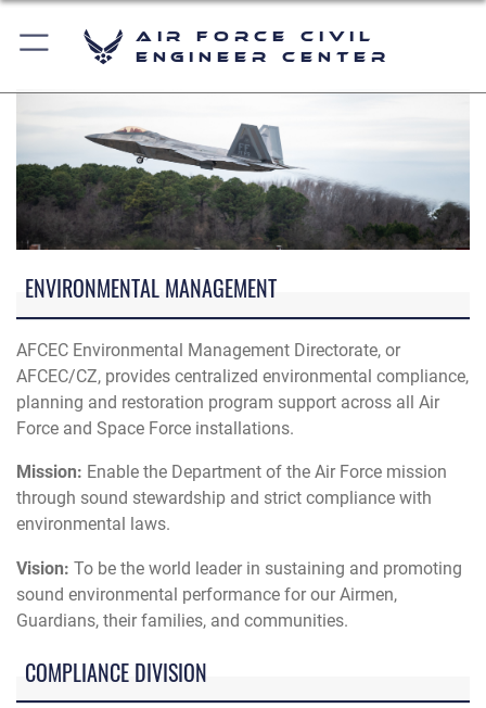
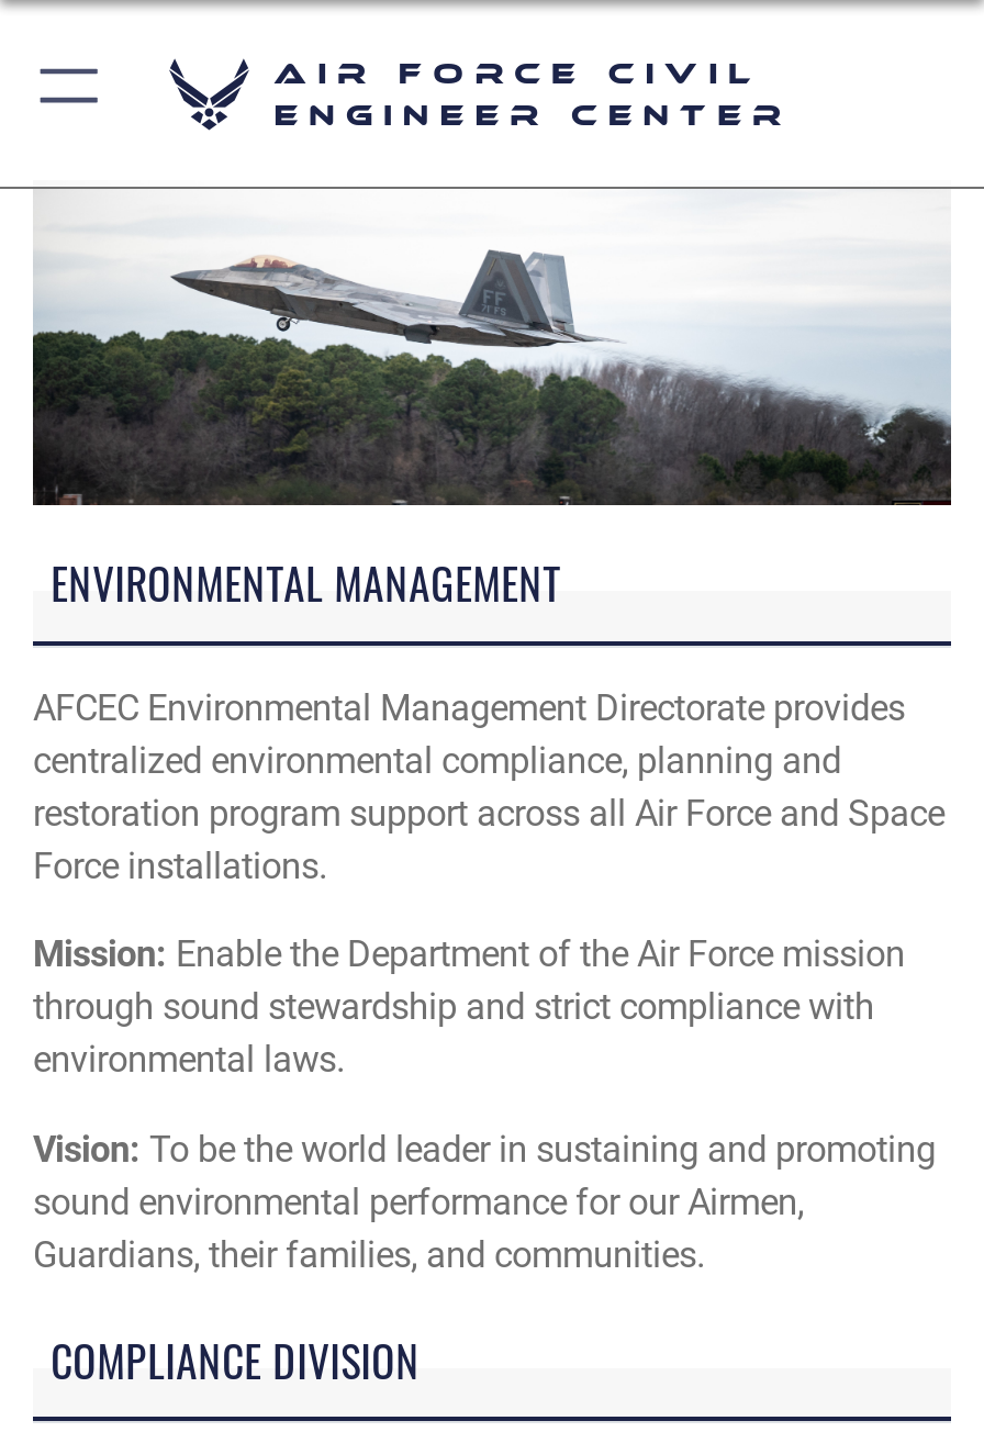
- AFCEC Environmental Management Directorate, or
- AFCEC/CZ, provides centralized environmental compliance,
- planning and restoration program support across all Air
- Force and Space Force installations.
+ AFCEC Environmental Management Directorate provides
+ centralized environmental compliance, planning and
+ restoration program support across all Air Force and Space
+ Force installations.
